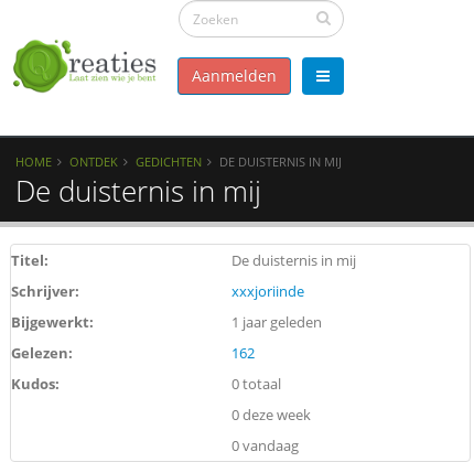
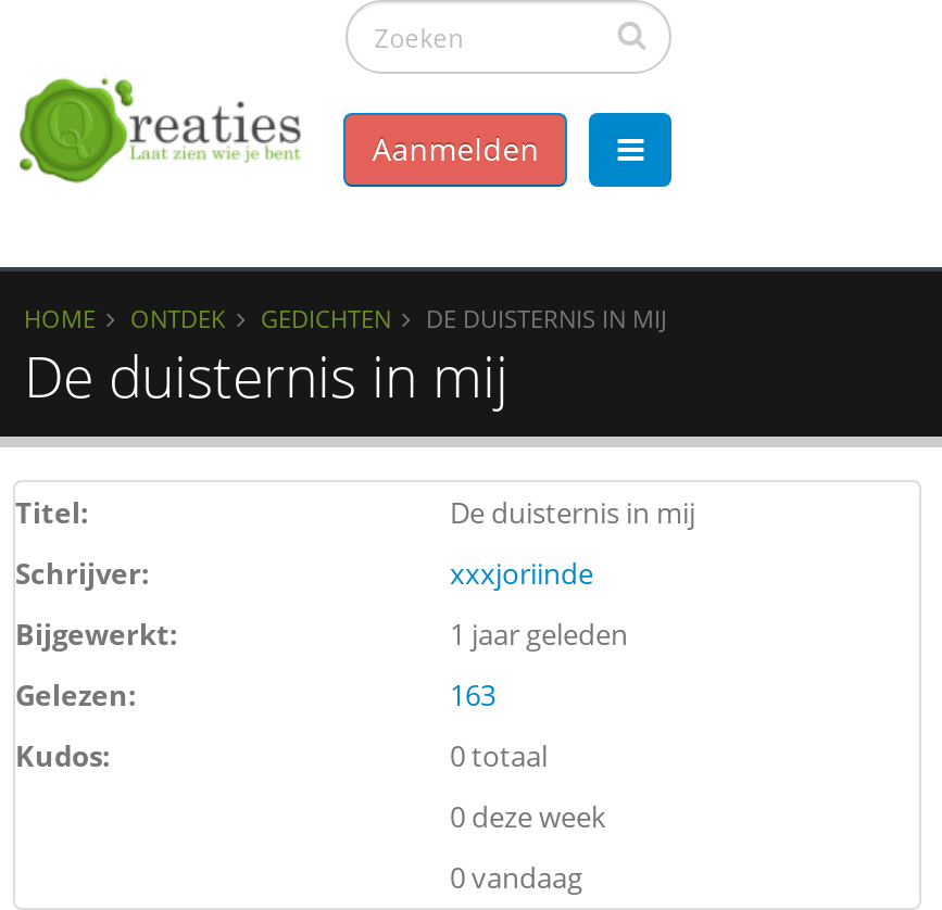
- 162
+ 163
